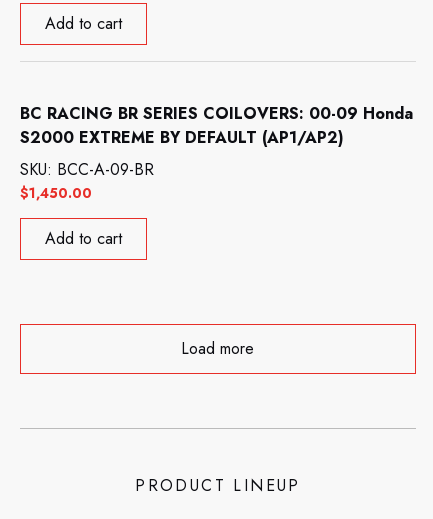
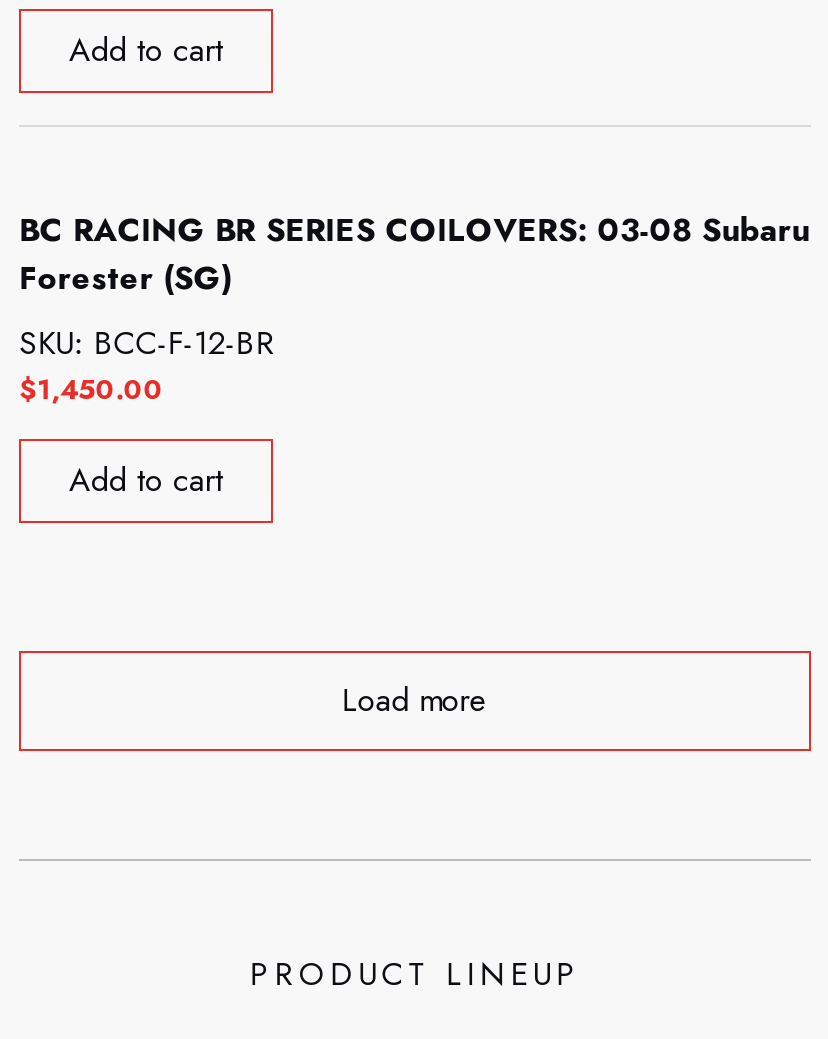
- BC RACING BR SERIES COILOVERS: 00-09 Honda
- S2000 EXTREME BY DEFAULT (AP1/AP2)
+ BC RACING BR SERIES COILOVERS: 03-08 Subaru
+ Forester (SG)

- SKU: BCC-A-09-BR
+ SKU: BCC-F-12-BR
